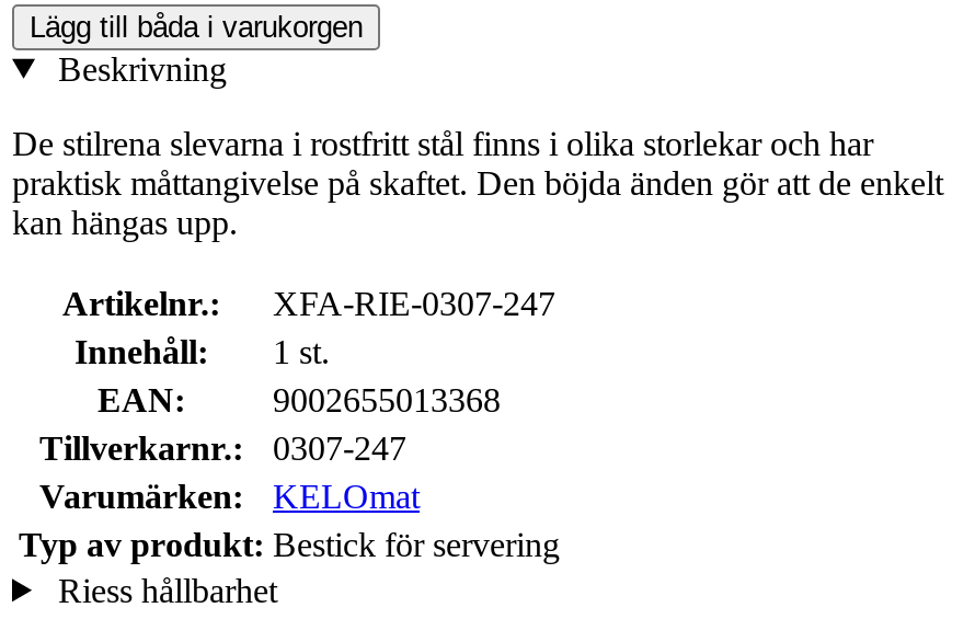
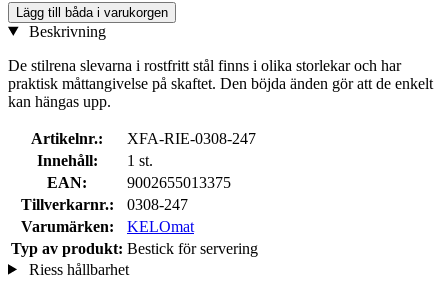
- Artikelnr.: XFA-RIE-0307-247
+ Artikelnr.: XFA-RIE-0308-247

- 9002655013368
+ 9002655013375

- Tillverkarnr.: 0307-247
+ Tillverkarnr.: 0308-247
